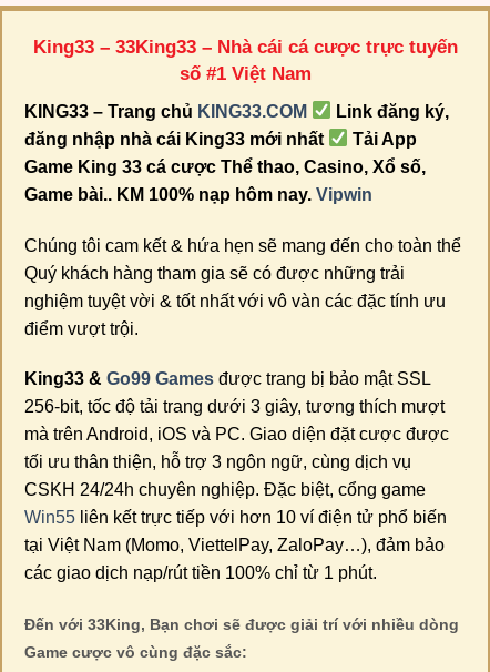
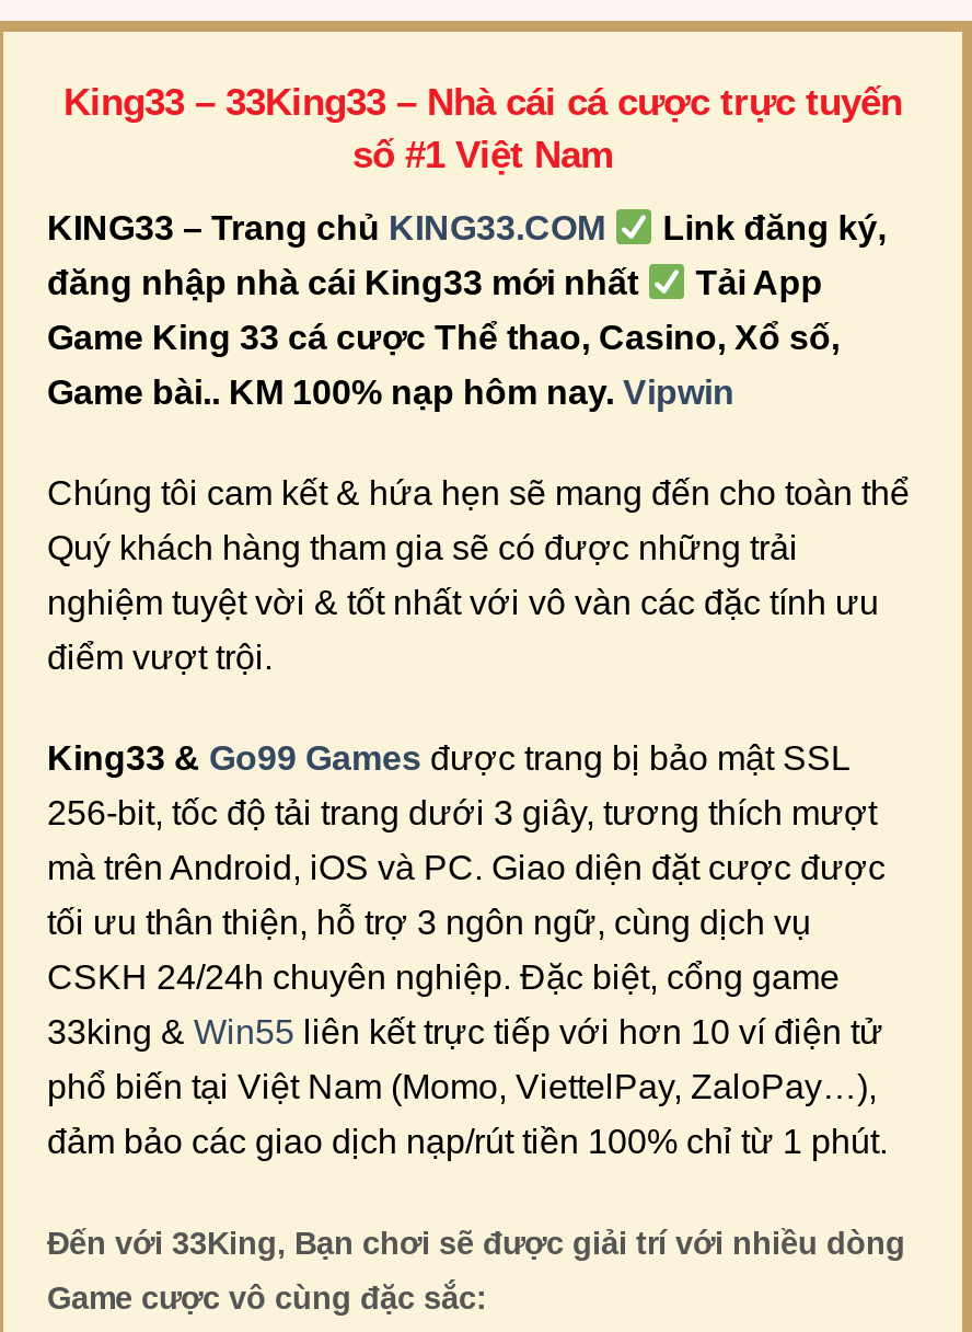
- Win55 liên kết trực tiếp với hơn 10 ví điện tử phổ biến
+ 33king & Win55 liên kết trực tiếp với hơn 10 ví điện tử

- tại Việt Nam (Momo, ViettelPay, ZaloPay…), đảm bảo
+ phổ biến tại Việt Nam (Momo, ViettelPay, ZaloPay…),

- các giao dịch nạp/rút tiền 100% chỉ từ 1 phút.
+ đảm bảo các giao dịch nạp/rút tiền 100% chỉ từ 1 phút.
